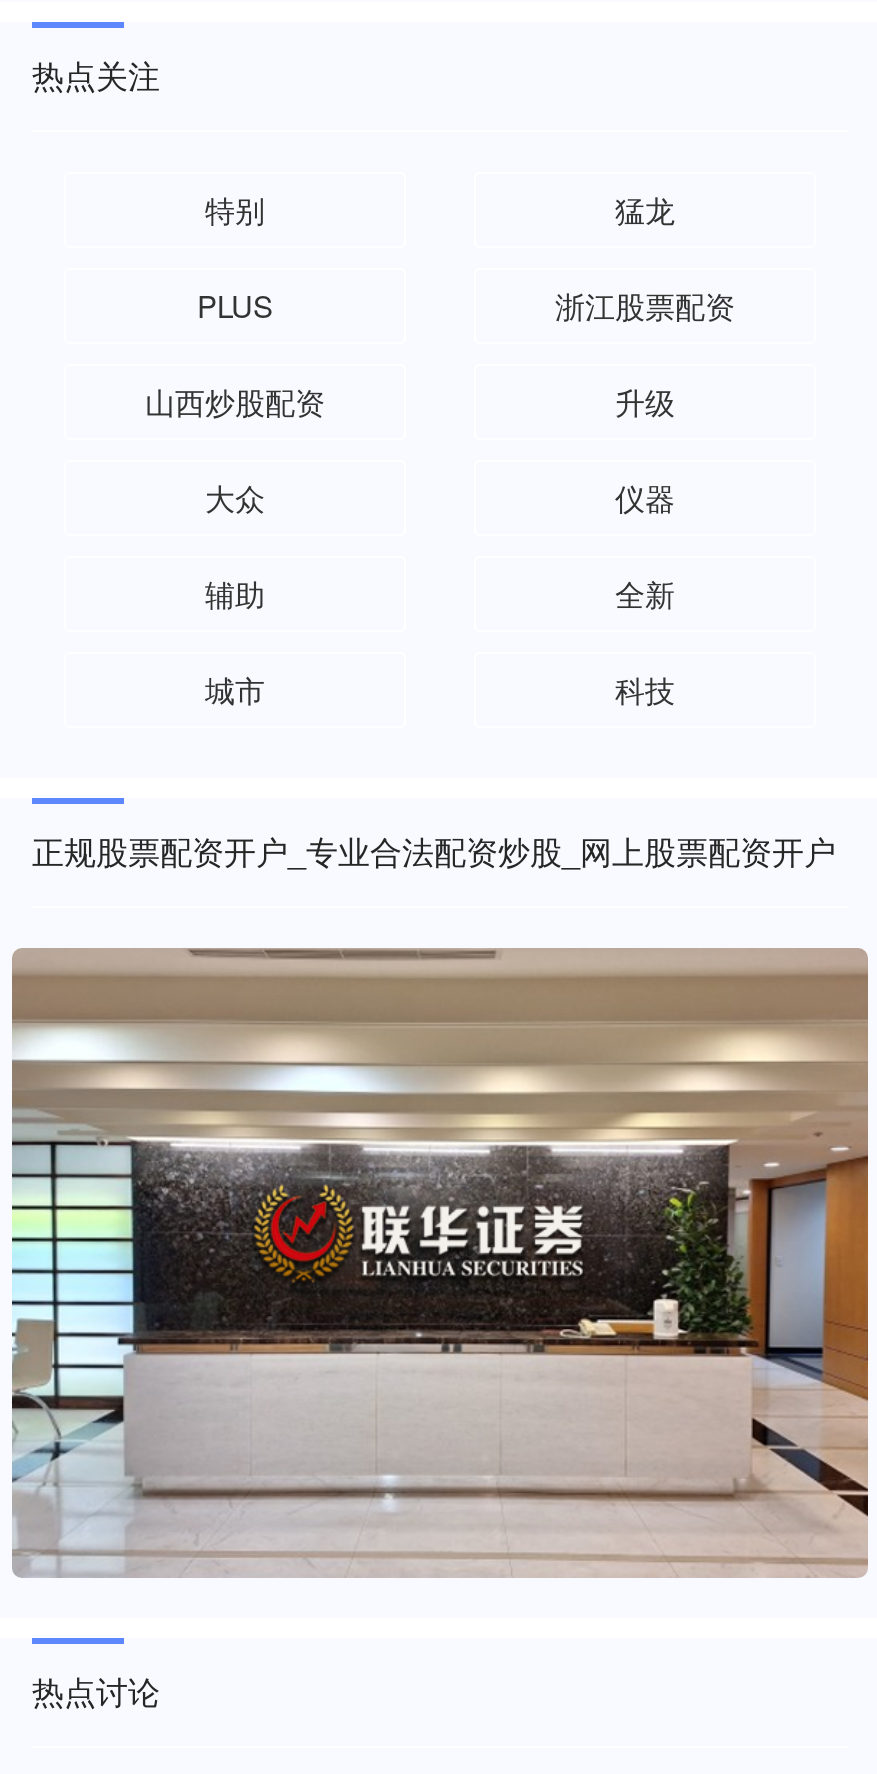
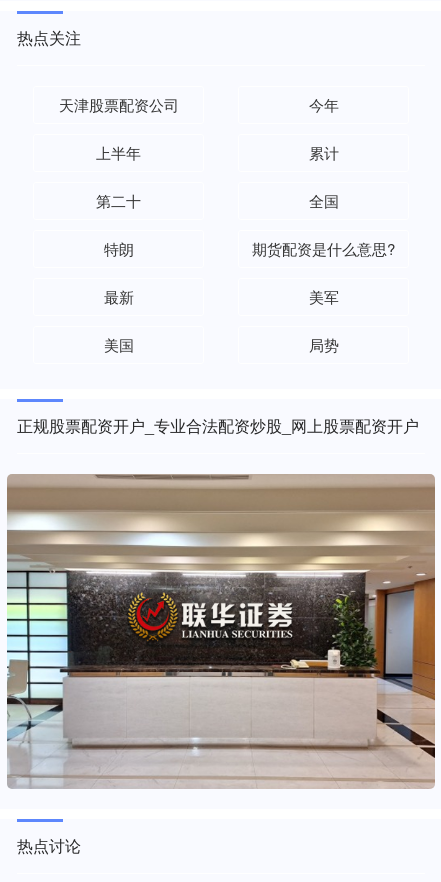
- 特别
- 猛龙
+ 天津股票配资公司
+ 今年

- PLUS
- 浙江股票配资
+ 上半年
+ 累计

- 山西炒股配资
- 升级
+ 第二十
+ 全国

- 大众
- 仪器
+ 特朗
+ 期货配资是什么意思?

- 辅助
- 全新
+ 最新
+ 美军

- 城市
- 科技
+ 美国
+ 局势
